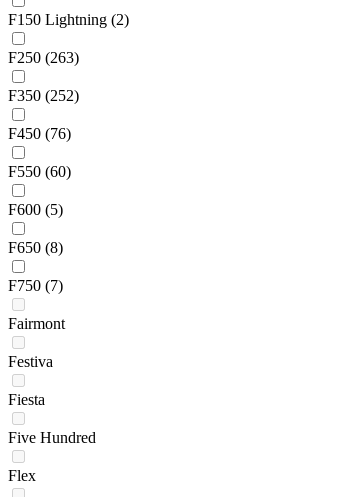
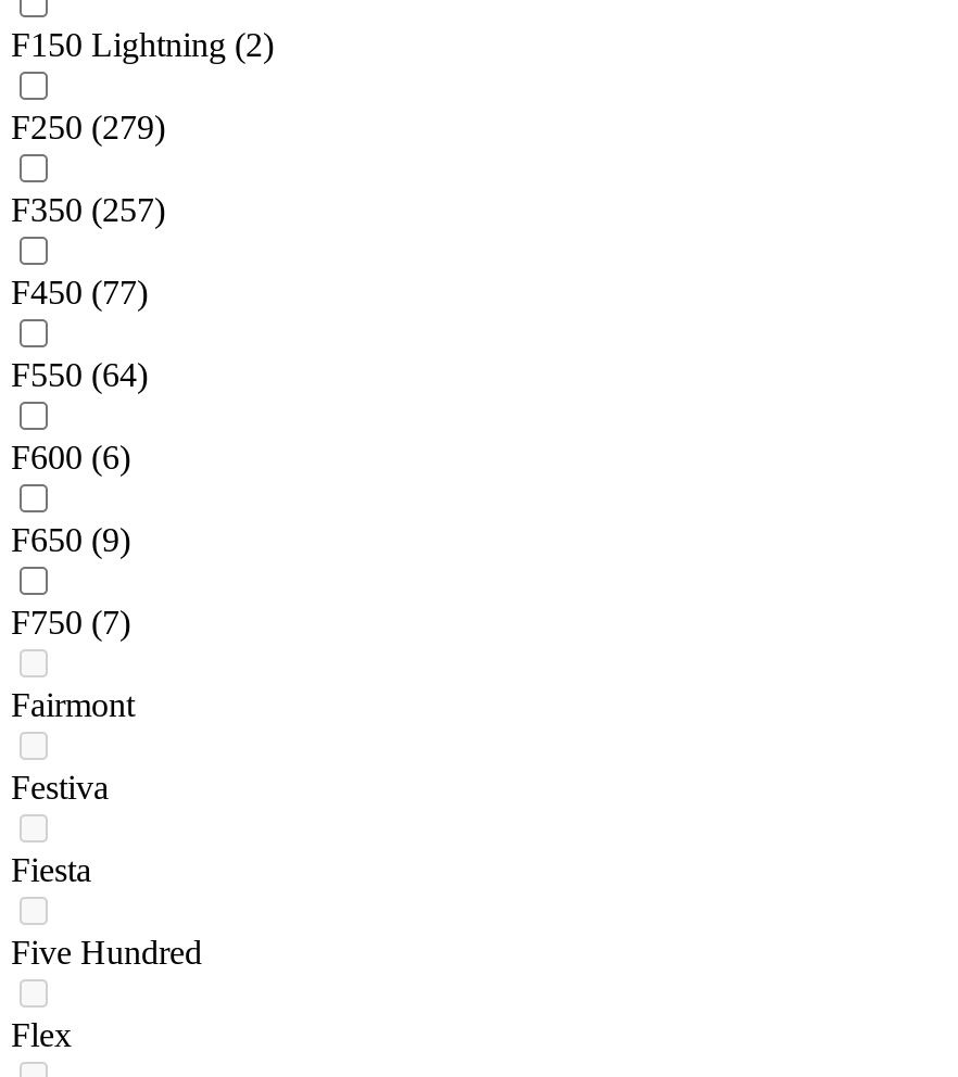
- F250 (263)
+ F250 (279)

- F350 (252)
+ F350 (257)

- F450 (76)
+ F450 (77)

- F550 (60)
+ F550 (64)

- F600 (5)
+ F600 (6)

- F650 (8)
+ F650 (9)
